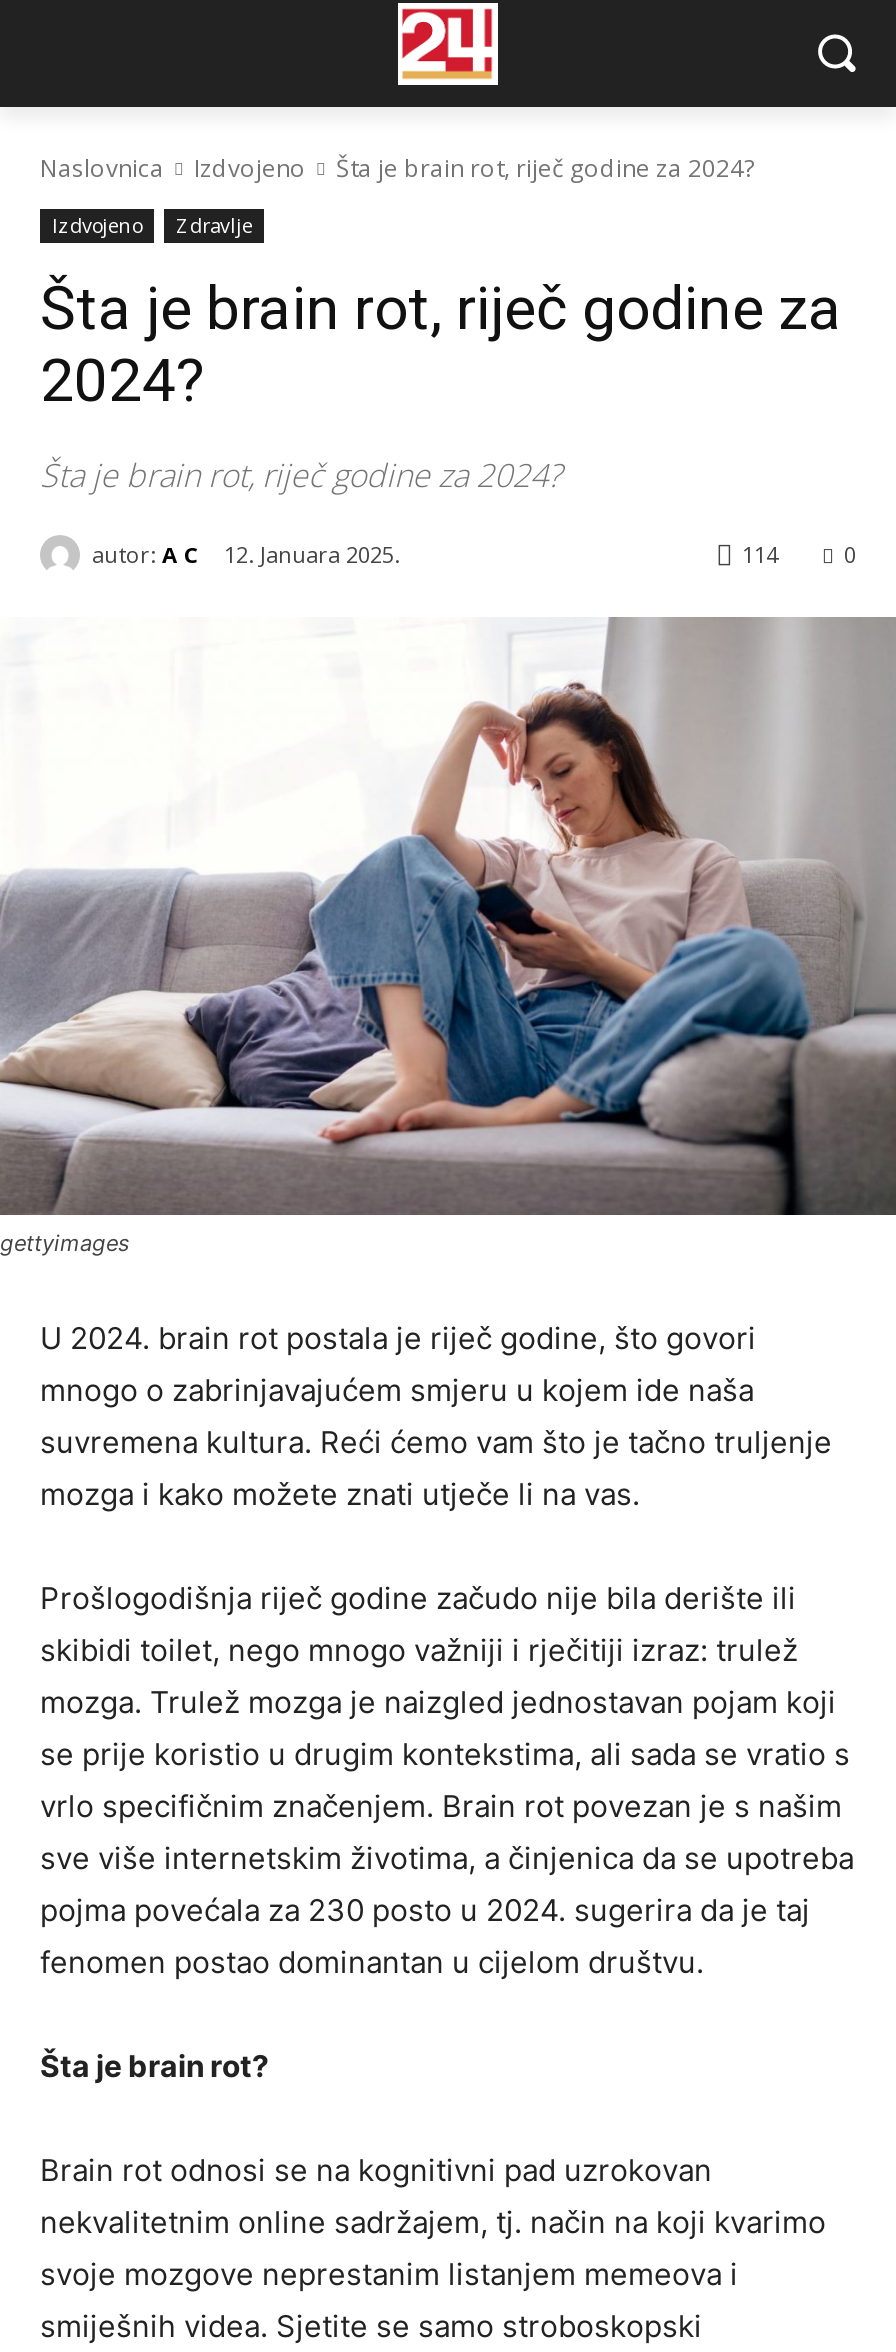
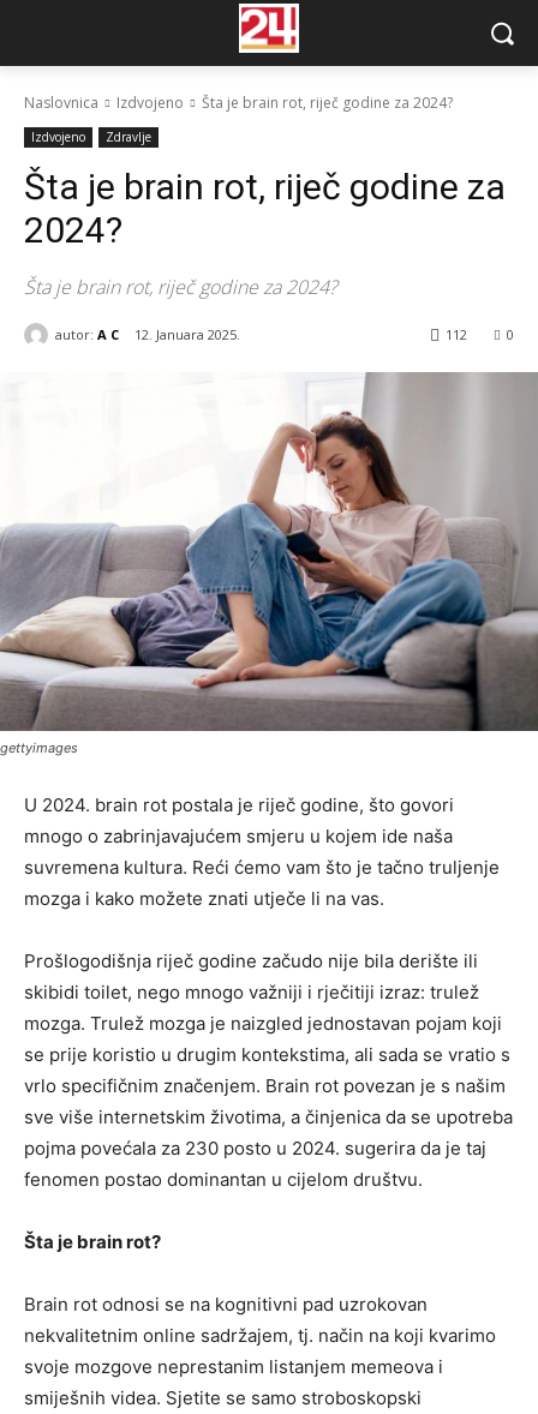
- 114
+ 112
